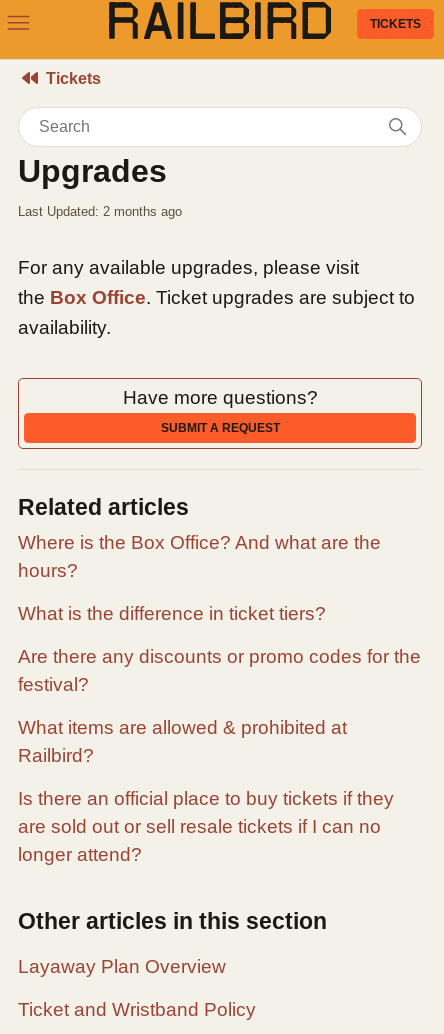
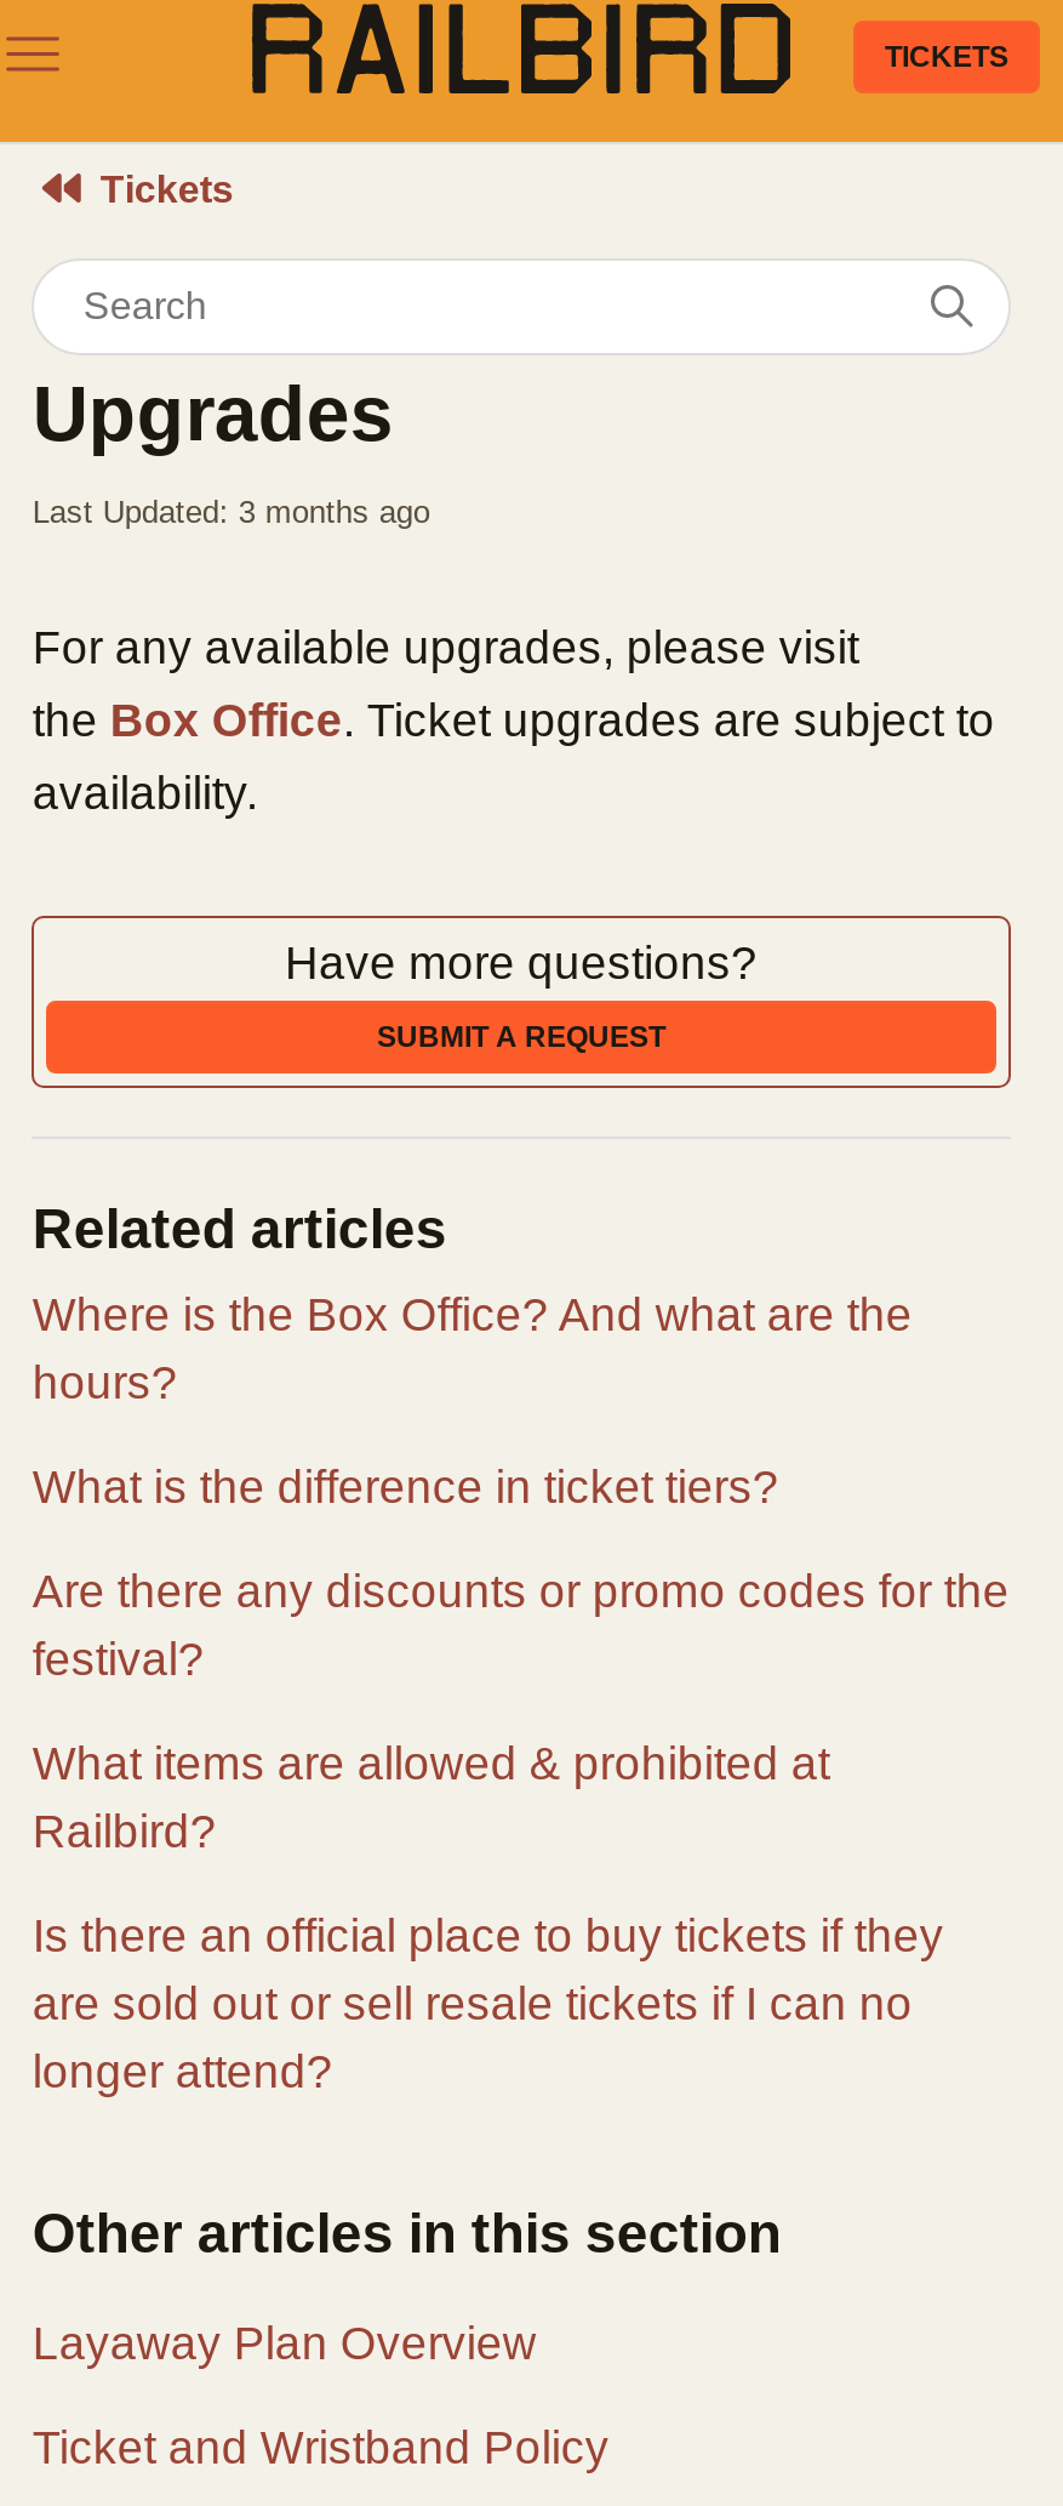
- Last Updated: 2 months ago
+ Last Updated: 3 months ago
